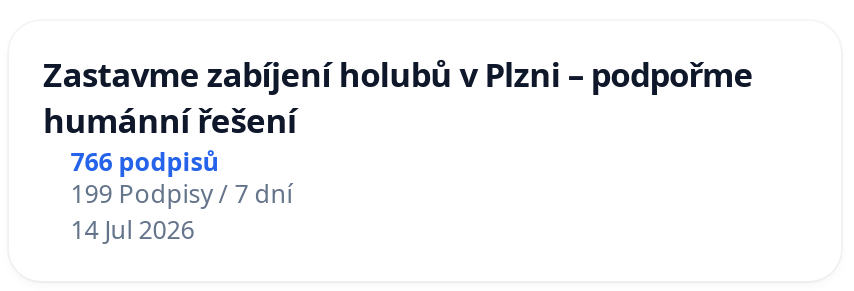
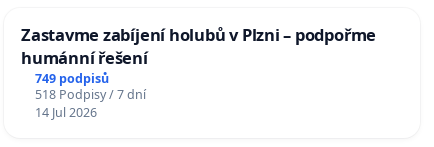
- 766 podpisů
+ 749 podpisů

- 199 Podpisy / 7 dní
+ 518 Podpisy / 7 dní
